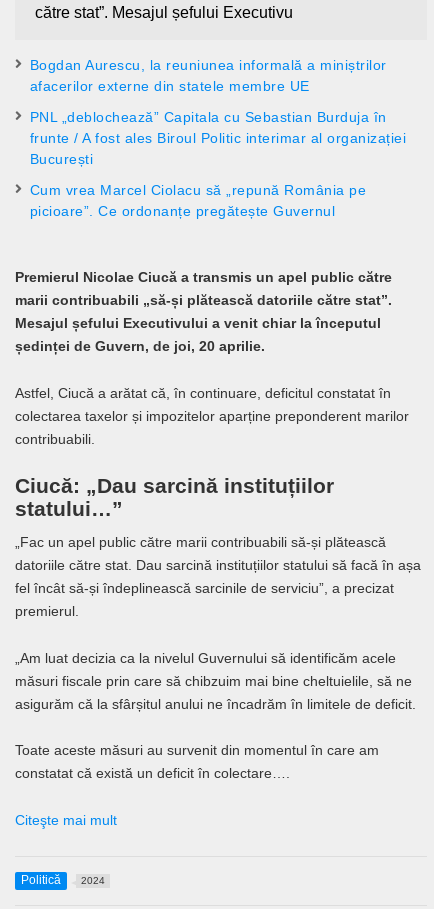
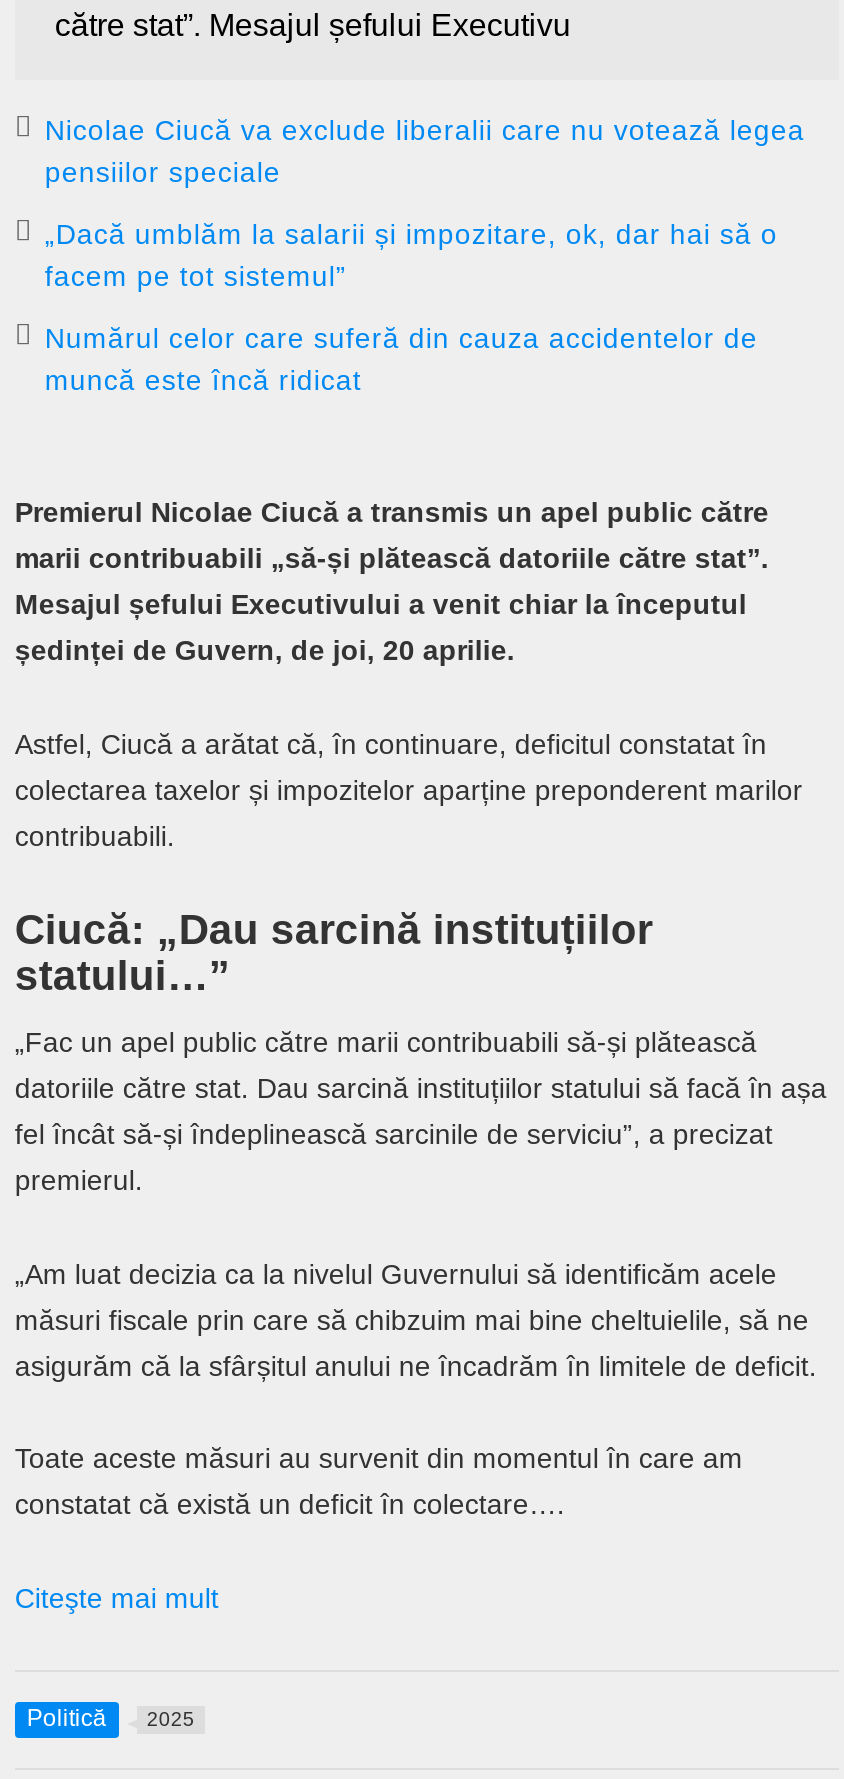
- Bogdan Aurescu, la reuniunea informală a miniștrilor
- afacerilor externe din statele membre UE
+ Nicolae Ciucă va exclude liberalii care nu votează legea
+ pensiilor speciale

- PNL „deblochează” Capitala cu Sebastian Burduja în
- frunte / A fost ales Biroul Politic interimar al organizației
- București
+ „Dacă umblăm la salarii și impozitare, ok, dar hai să o
+ facem pe tot sistemul”

- Cum vrea Marcel Ciolacu să „repună România pe
- picioare”. Ce ordonanțe pregătește Guvernul
+ Numărul celor care suferă din cauza accidentelor de
+ muncă este încă ridicat

- Politică 2024
+ Politică 2025
